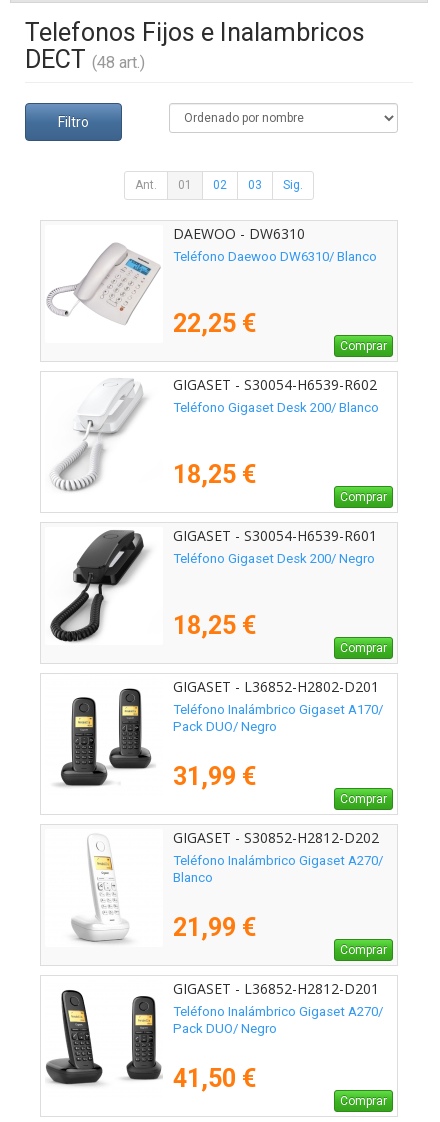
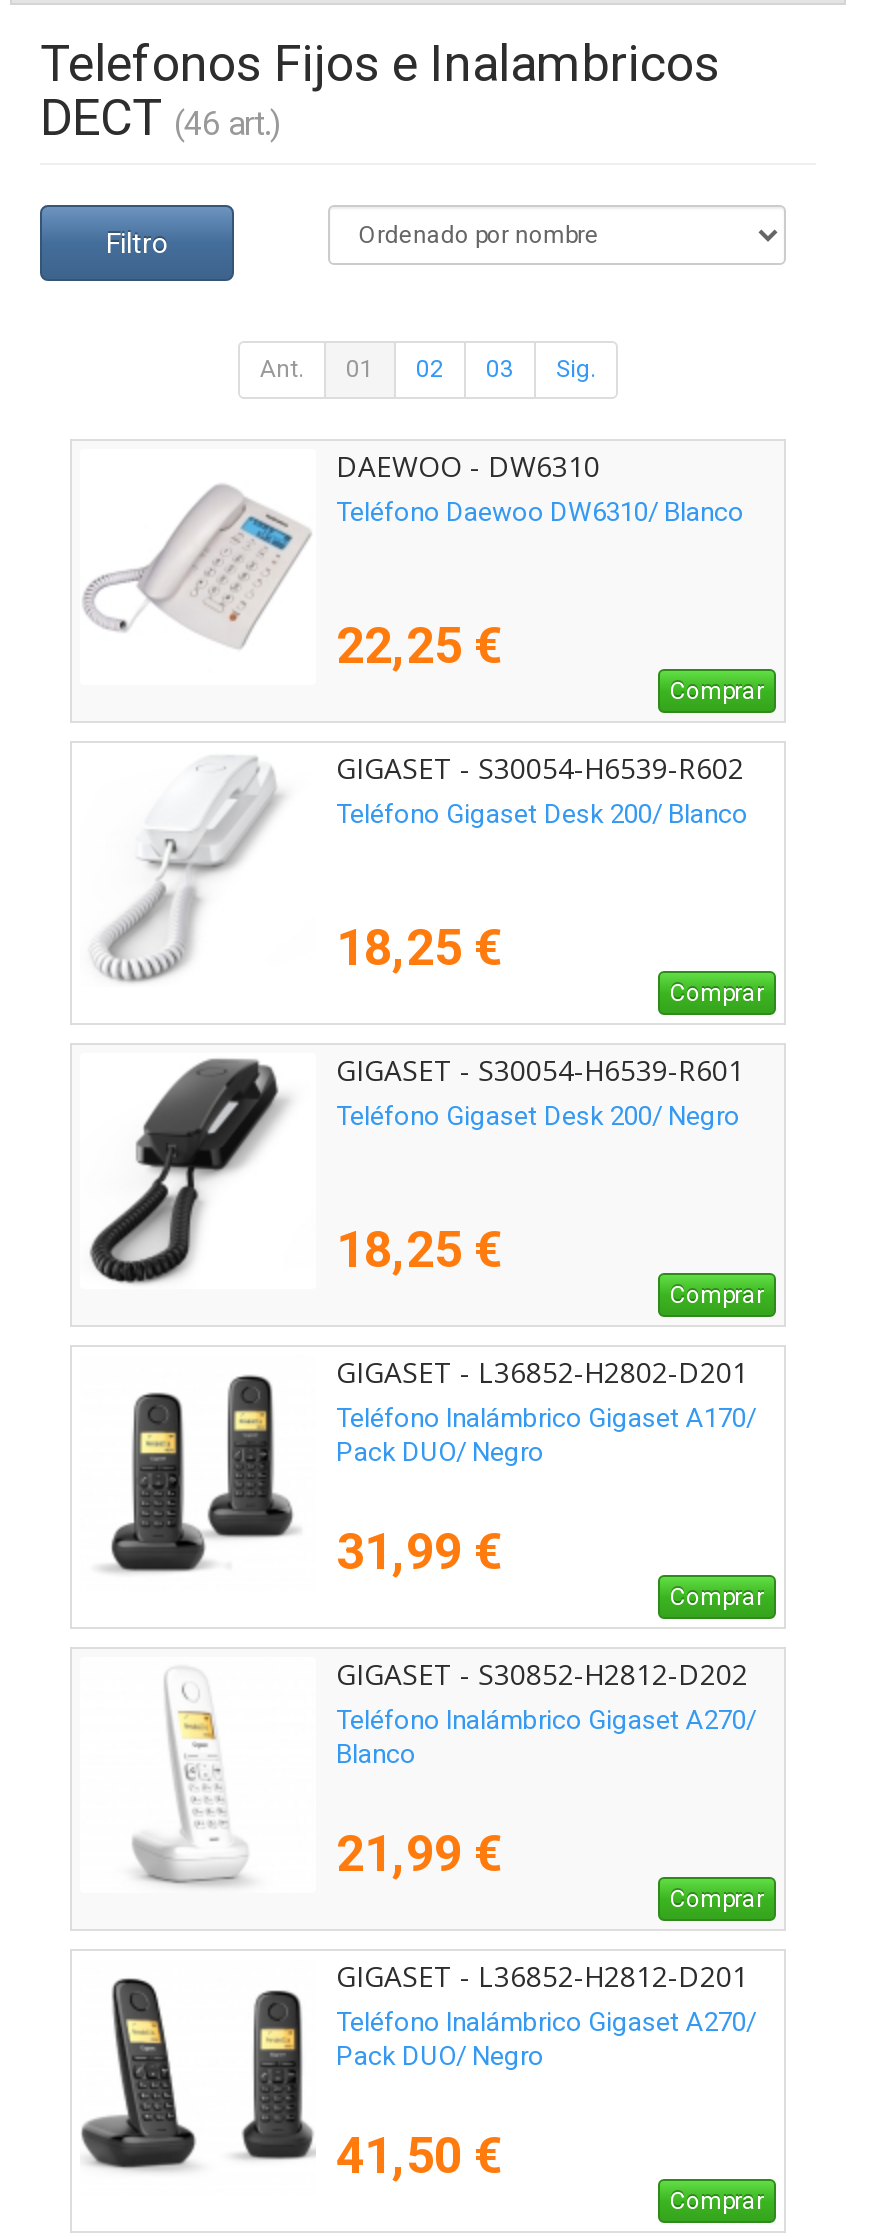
- DECT (48 art.)
+ DECT (46 art.)
